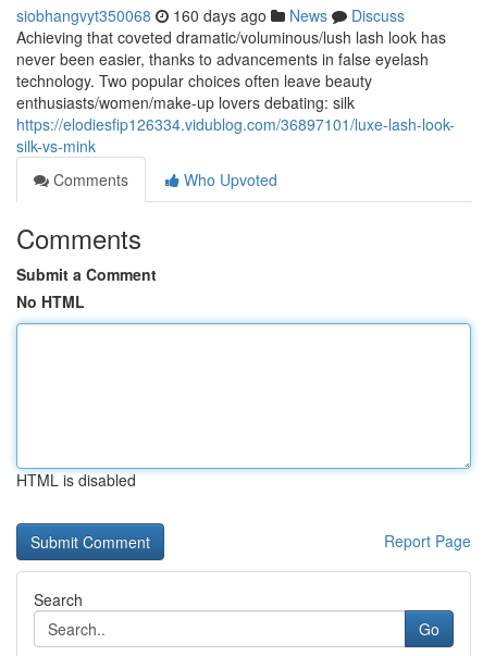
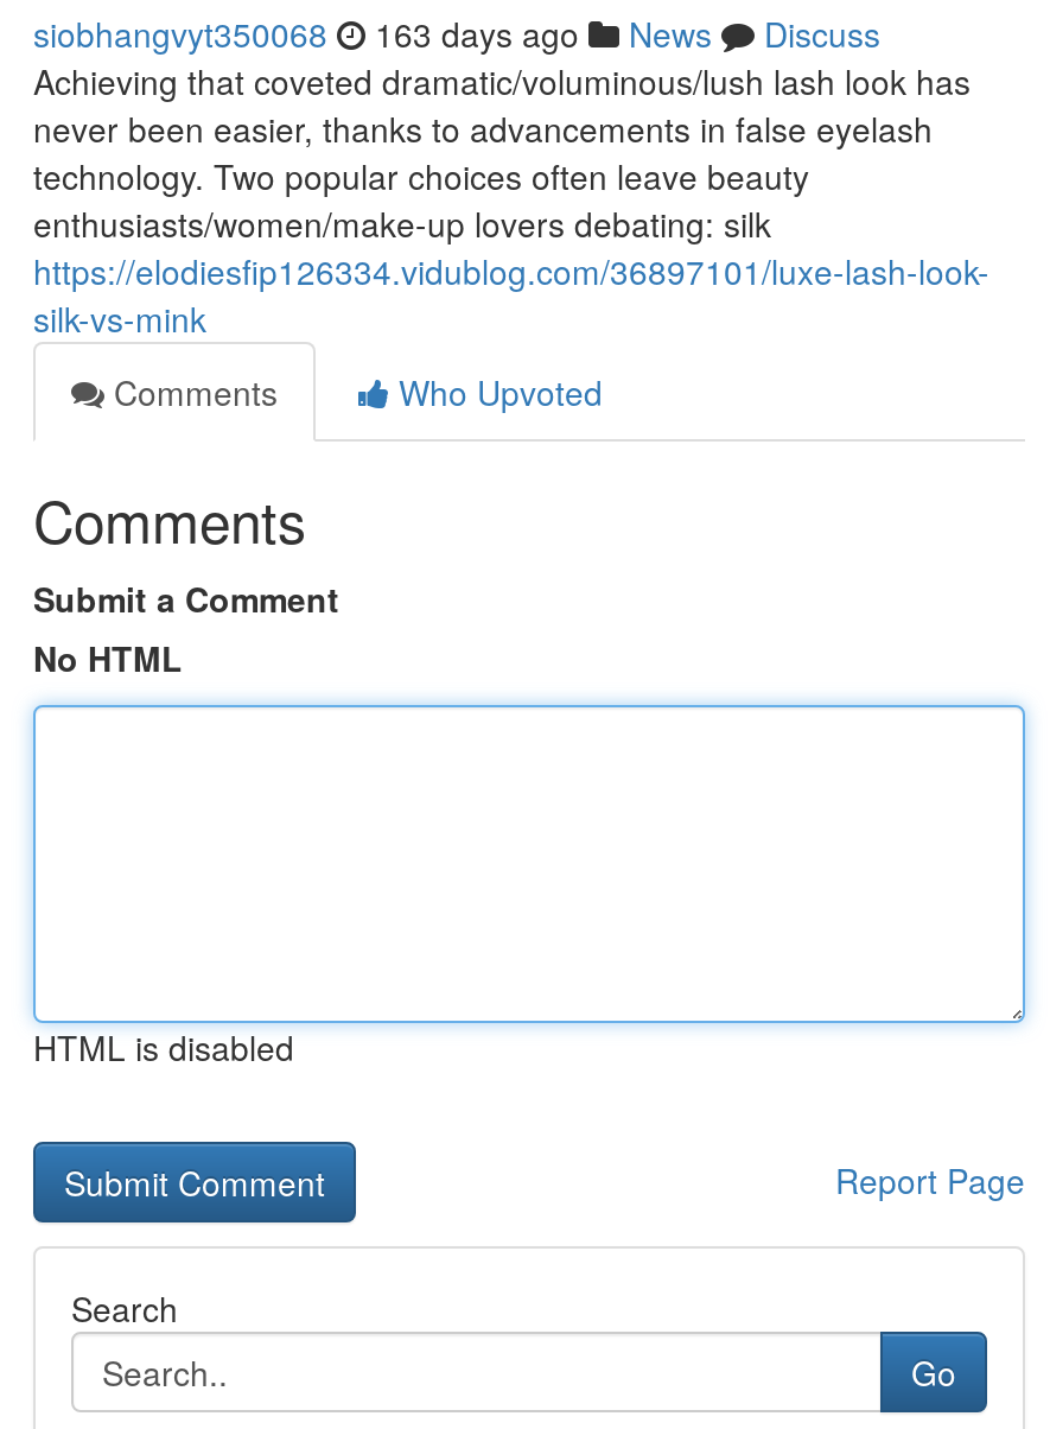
- siobhangvyt350068 160 days ago News Discuss
+ siobhangvyt350068 163 days ago News Discuss
